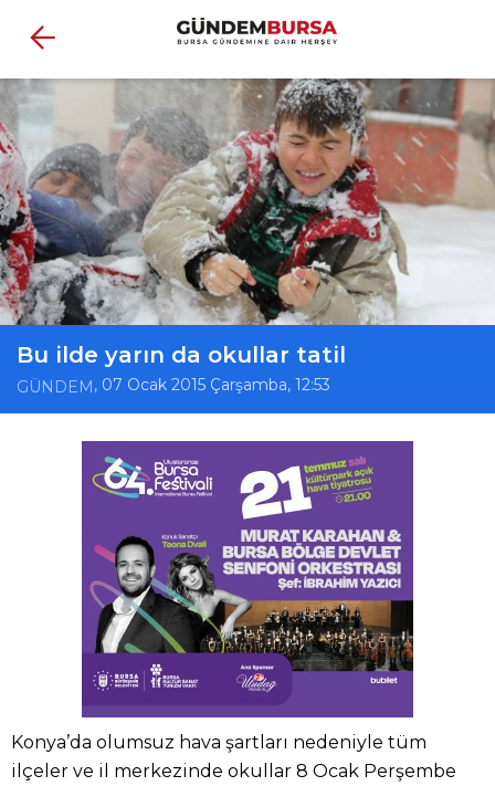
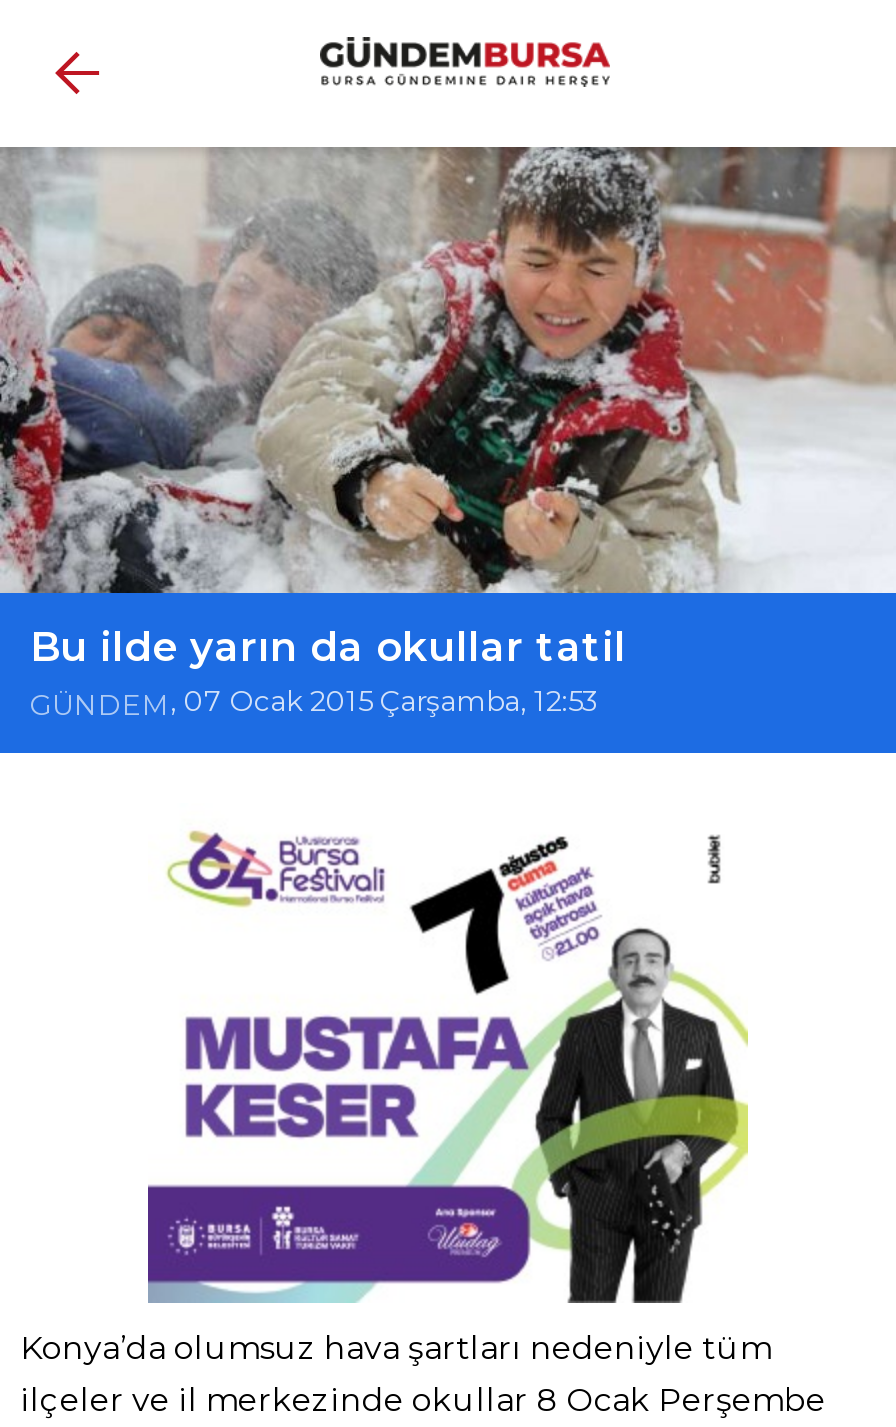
- [image]
+ [image]
